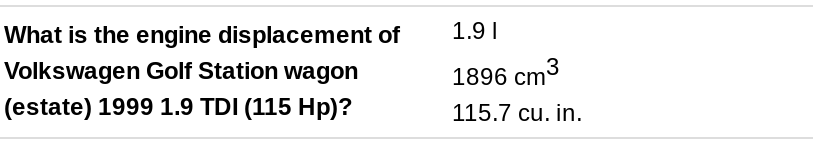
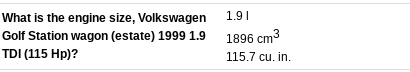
- What is the engine displacement of
- Volkswagen Golf Station wagon
- (estate) 1999 1.9 TDI (115 Hp)?
+ What is the engine size, Volkswagen
+ Golf Station wagon (estate) 1999 1.9
+ TDI (115 Hp)?
